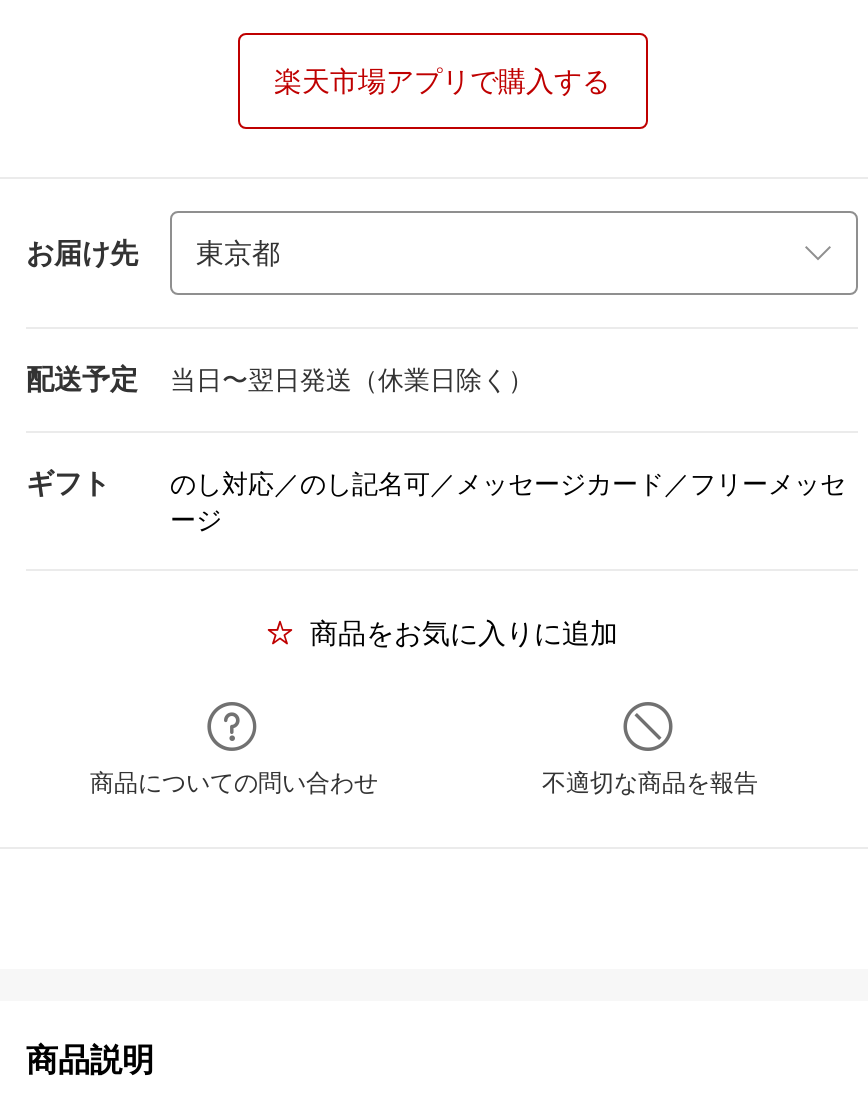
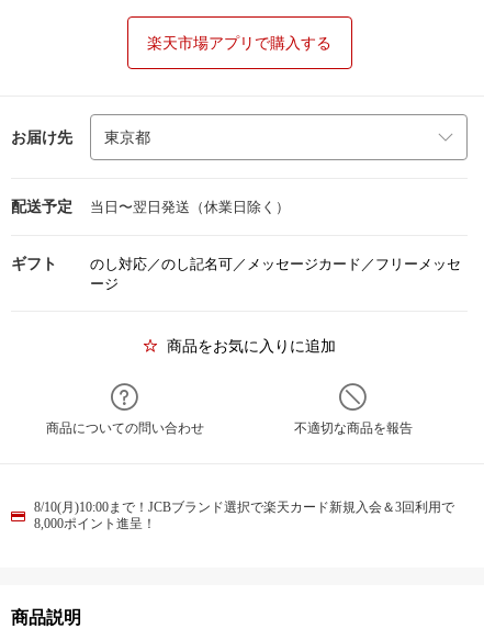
+ 8/10(月)10:00まで！JCBブランド選択で楽天カード新規入会＆3回利用で
+ 8,000ポイント進呈！
